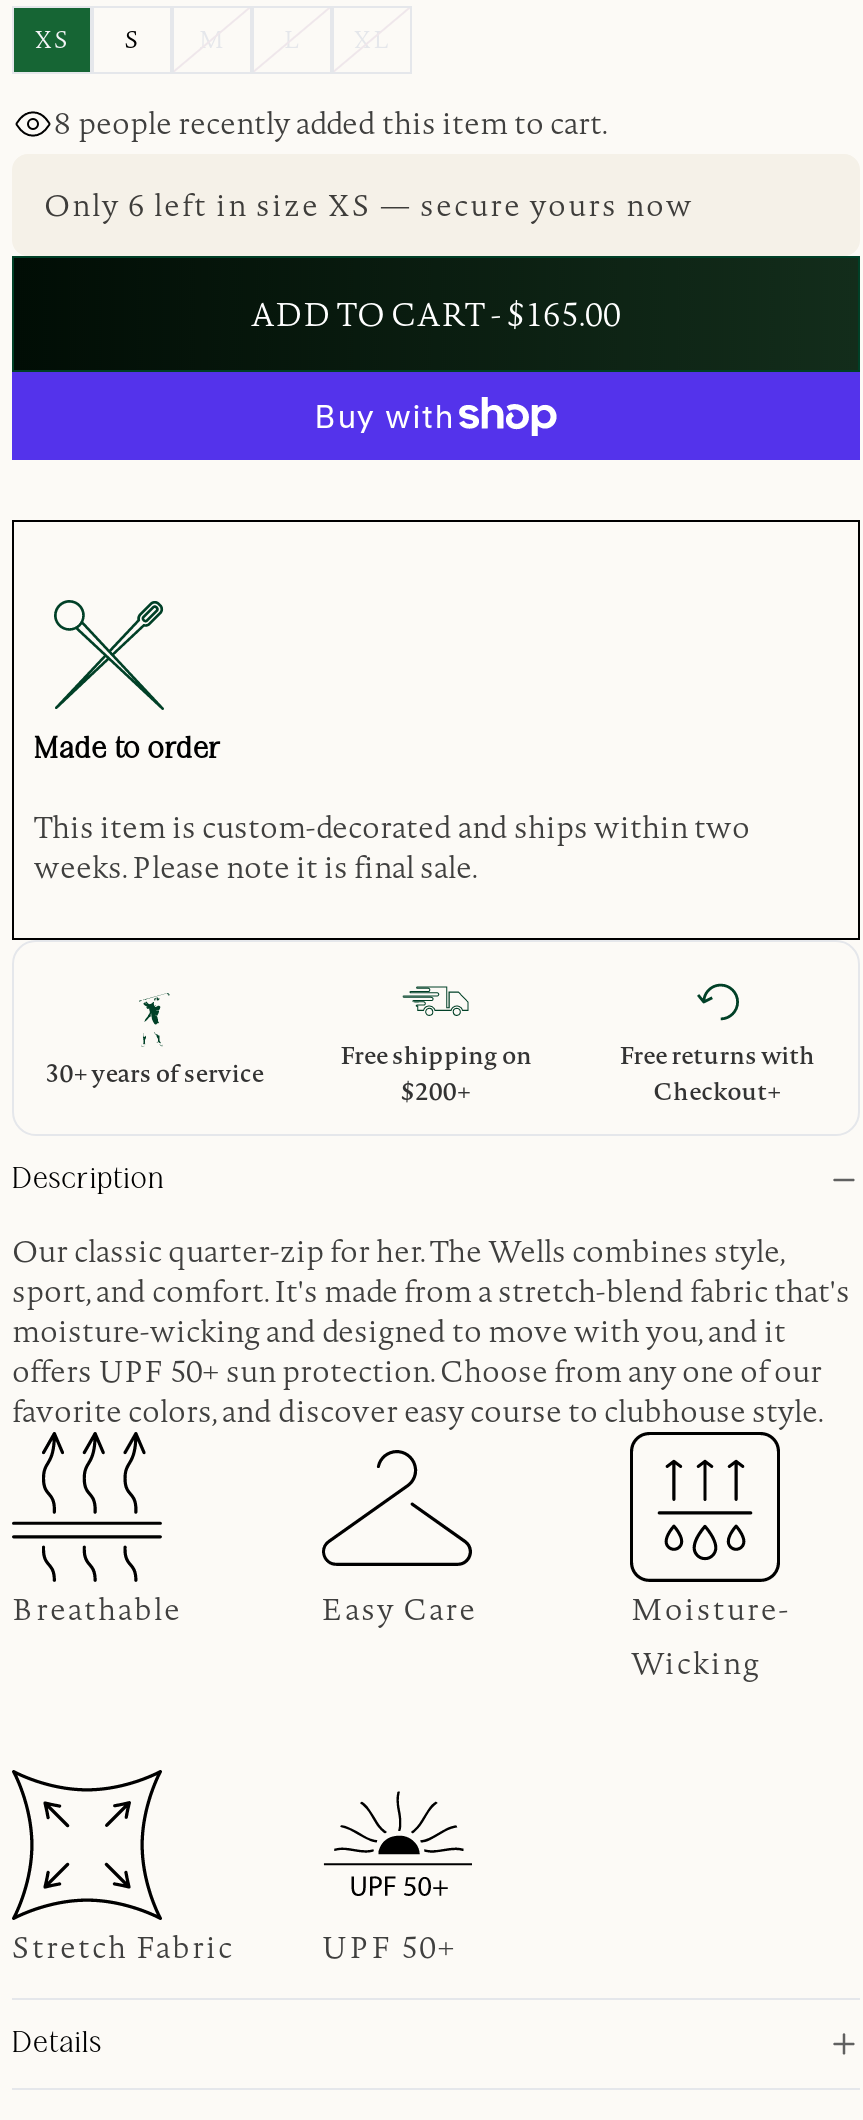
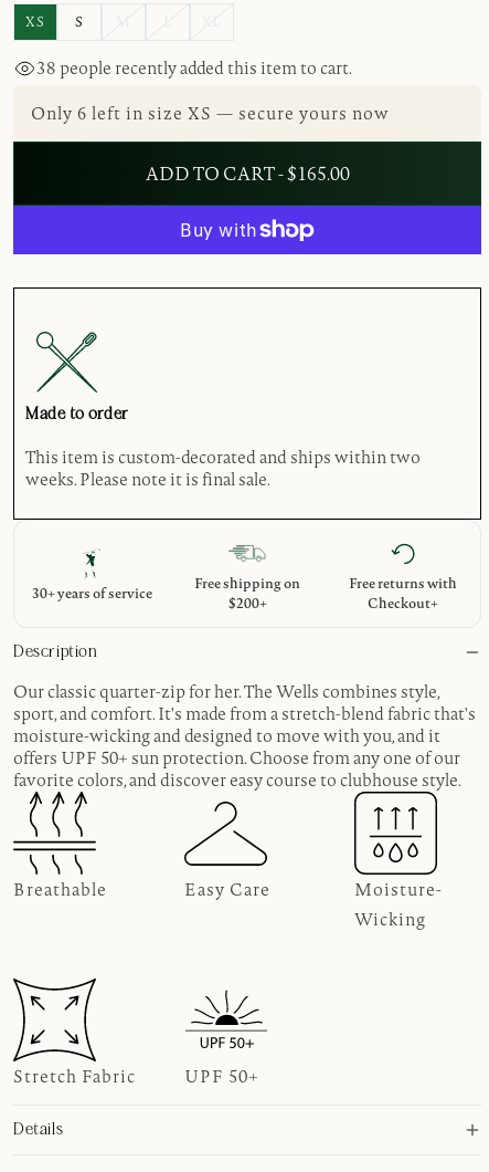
- 8 people recently added this item to cart.
+ 38 people recently added this item to cart.
